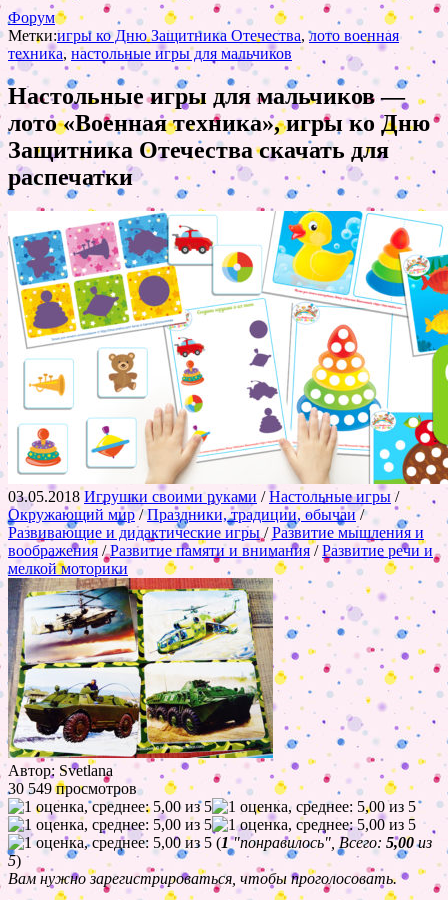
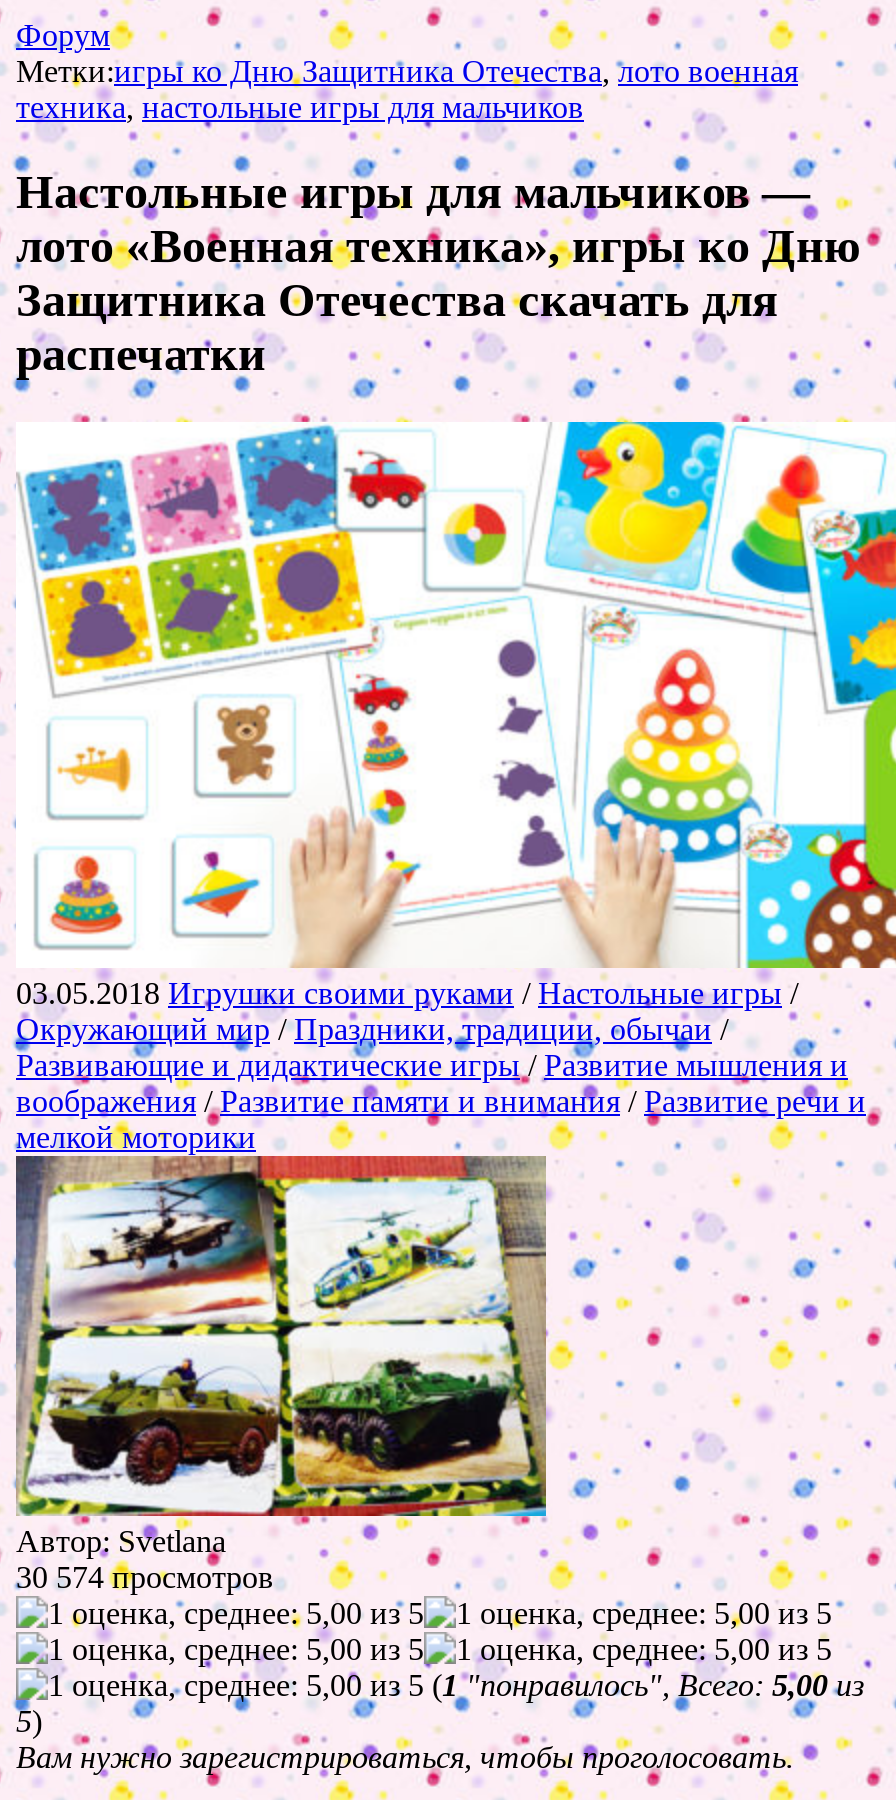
- 30 549 просмотров
+ 30 574 просмотров
